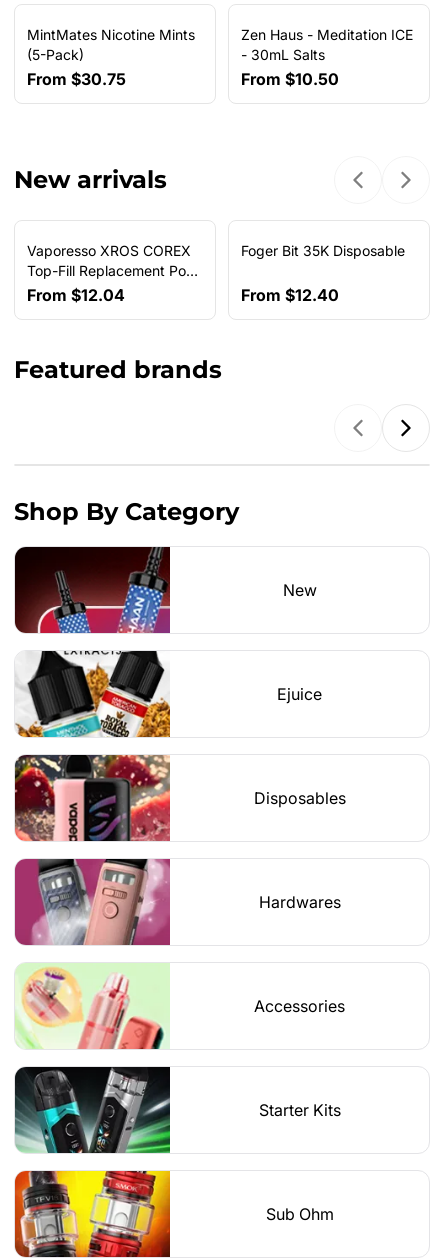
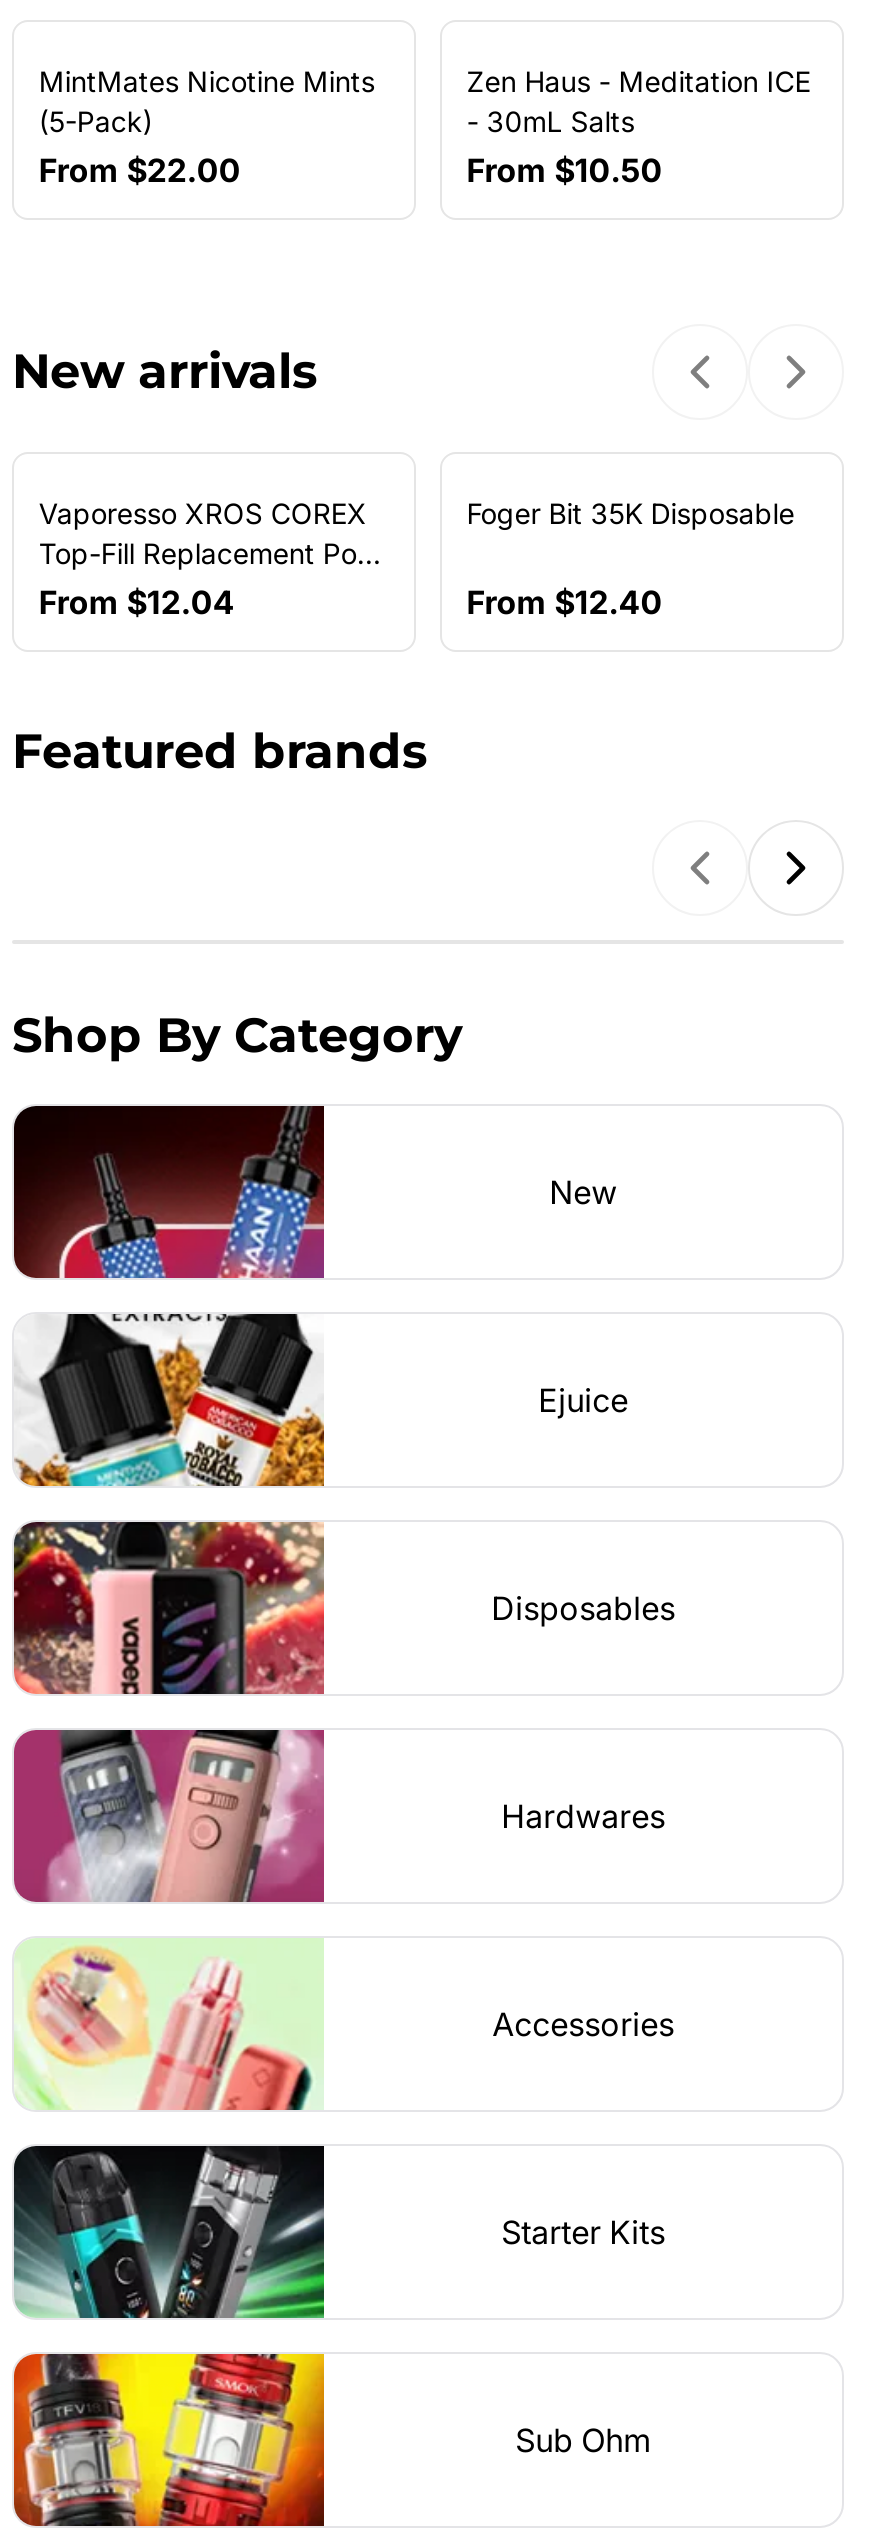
- From $30.75
+ From $22.00
